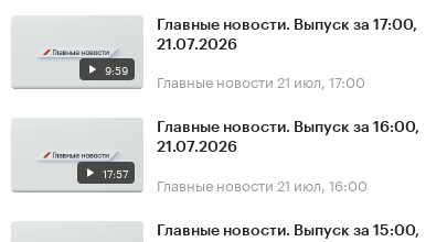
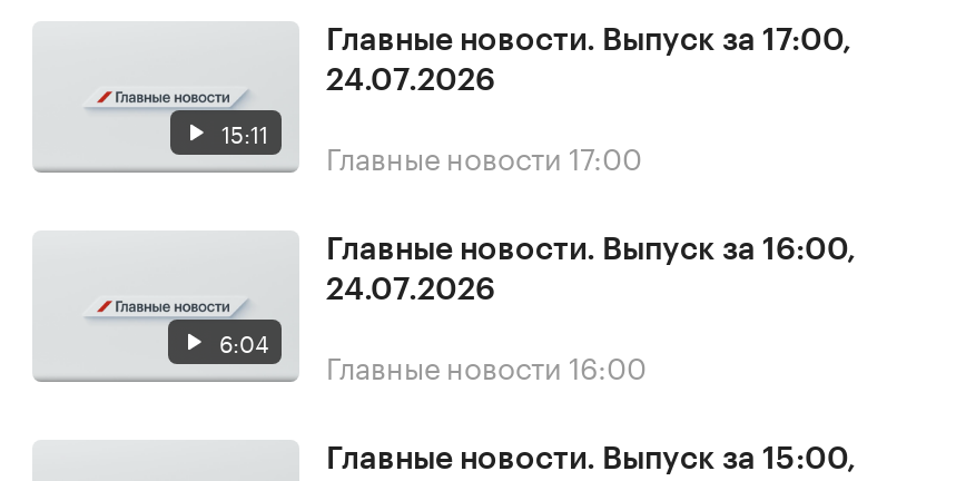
- 21.07.2026
+ 24.07.2026

- 9:59
+ 15:11

- Главные новости 21 июл, 17:00
+ Главные новости 17:00

- 21.07.2026
+ 24.07.2026

- 17:57
+ 6:04

- Главные новости 21 июл, 16:00
+ Главные новости 16:00
